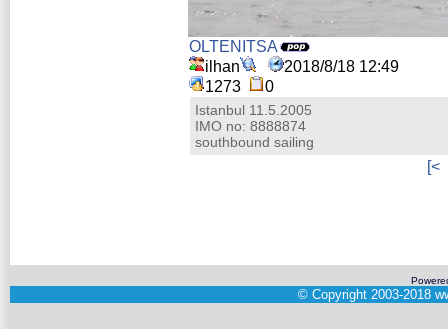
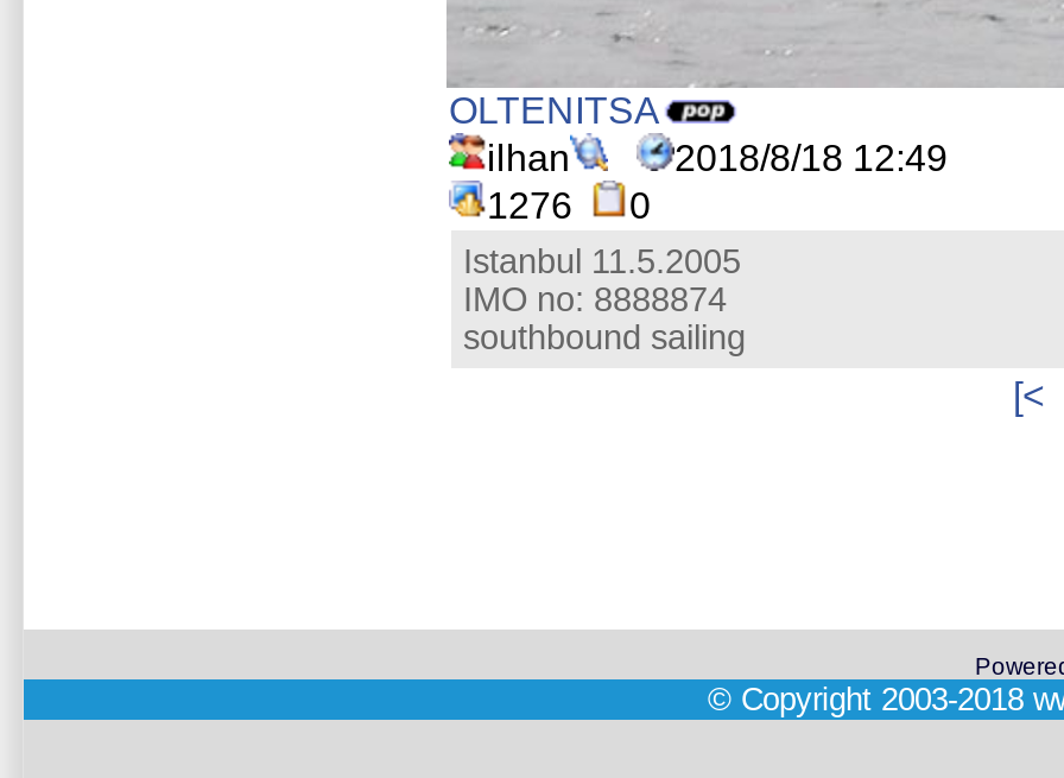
- 1273 0
+ 1276 0
